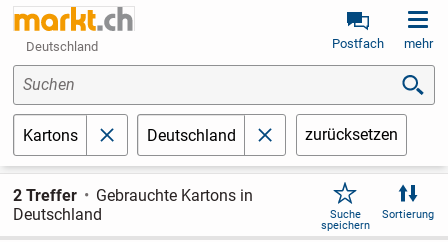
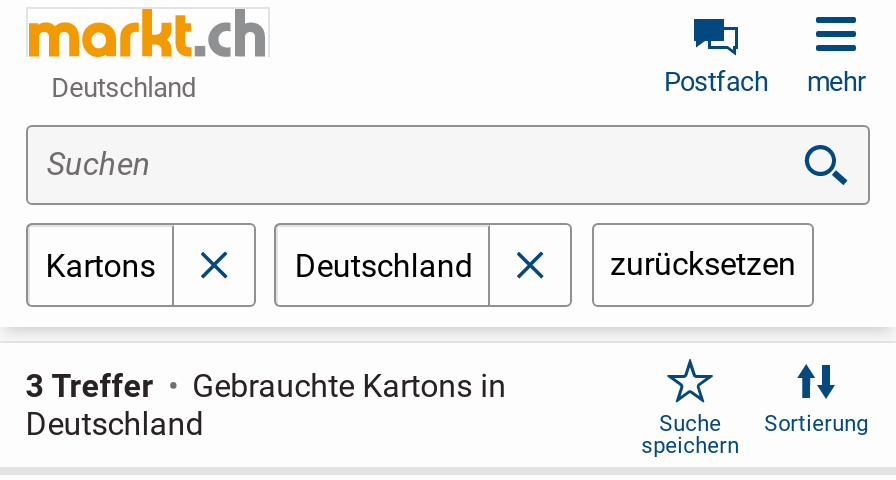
- 2 Treffer Gebrauchte Kartons in
+ 3 Treffer Gebrauchte Kartons in
